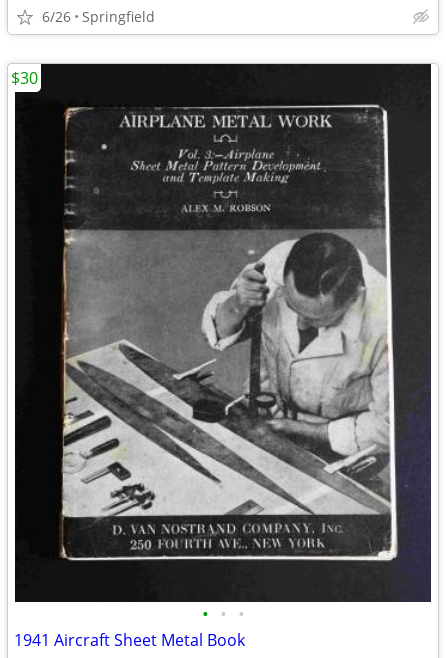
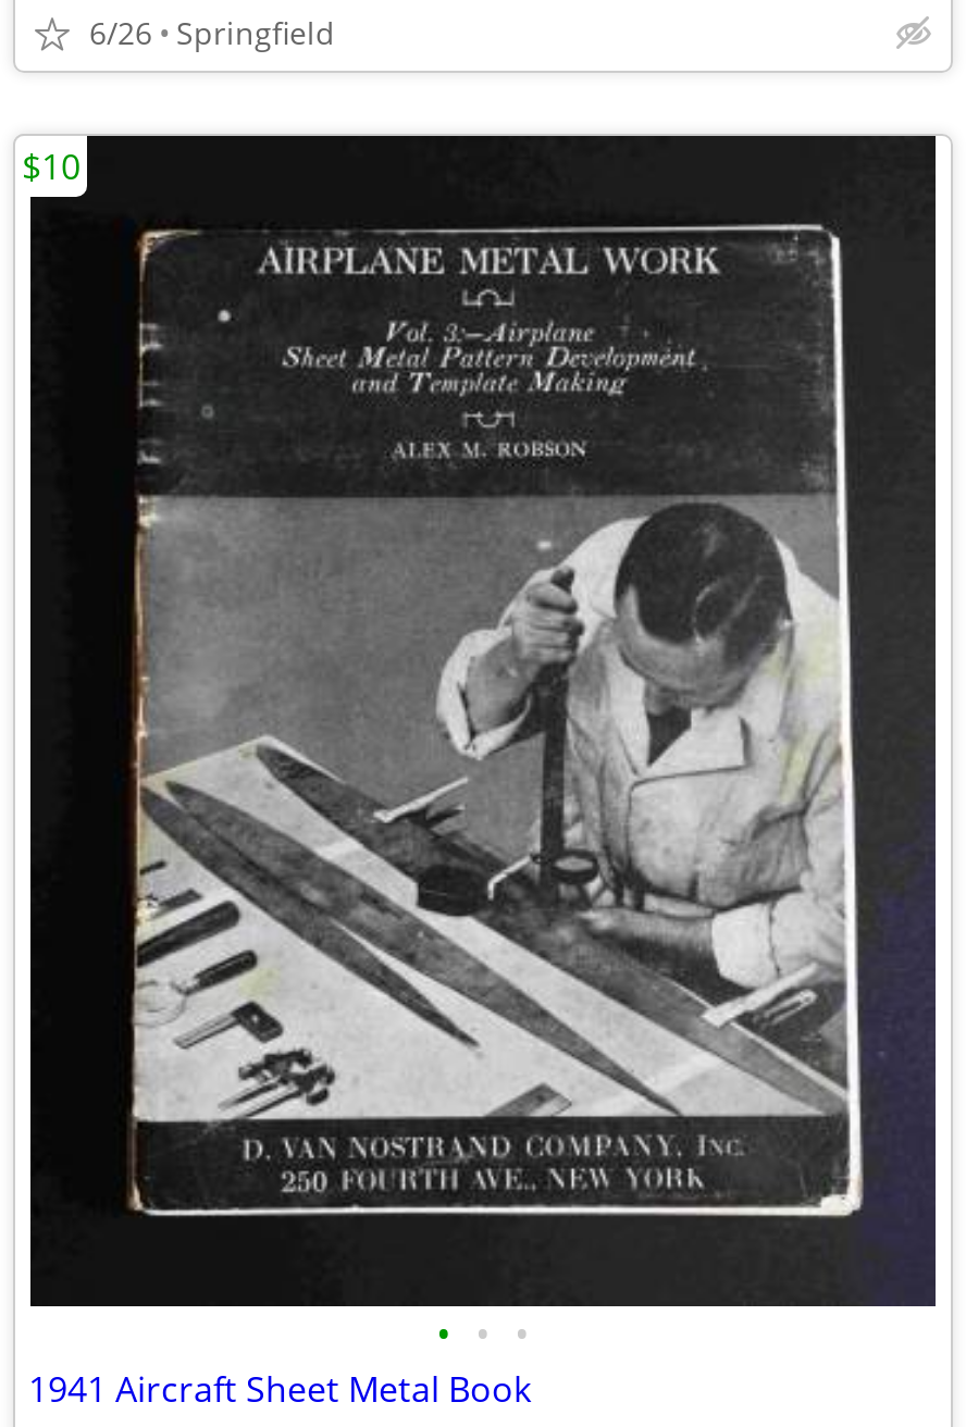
- $30
+ $10
